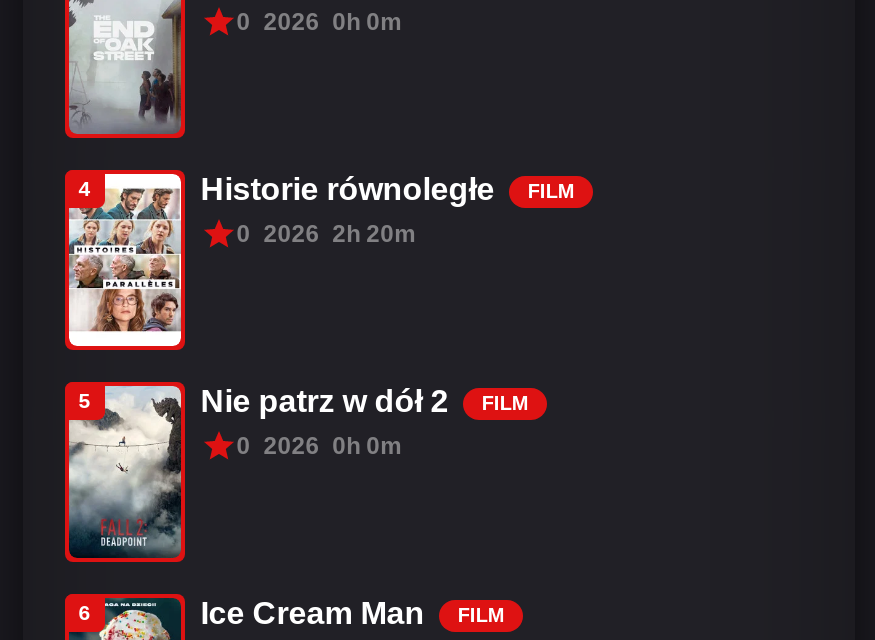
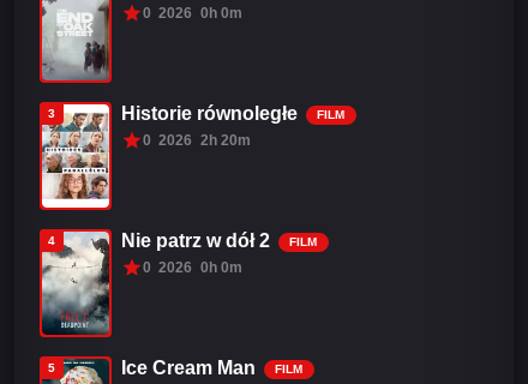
- 4
+ 3

- 5
+ 4

- 6
+ 5
